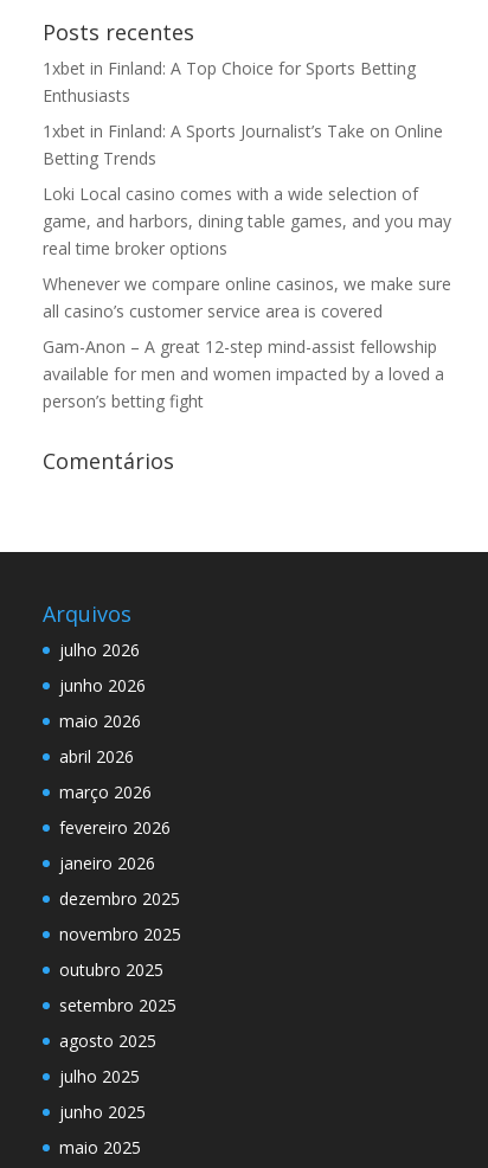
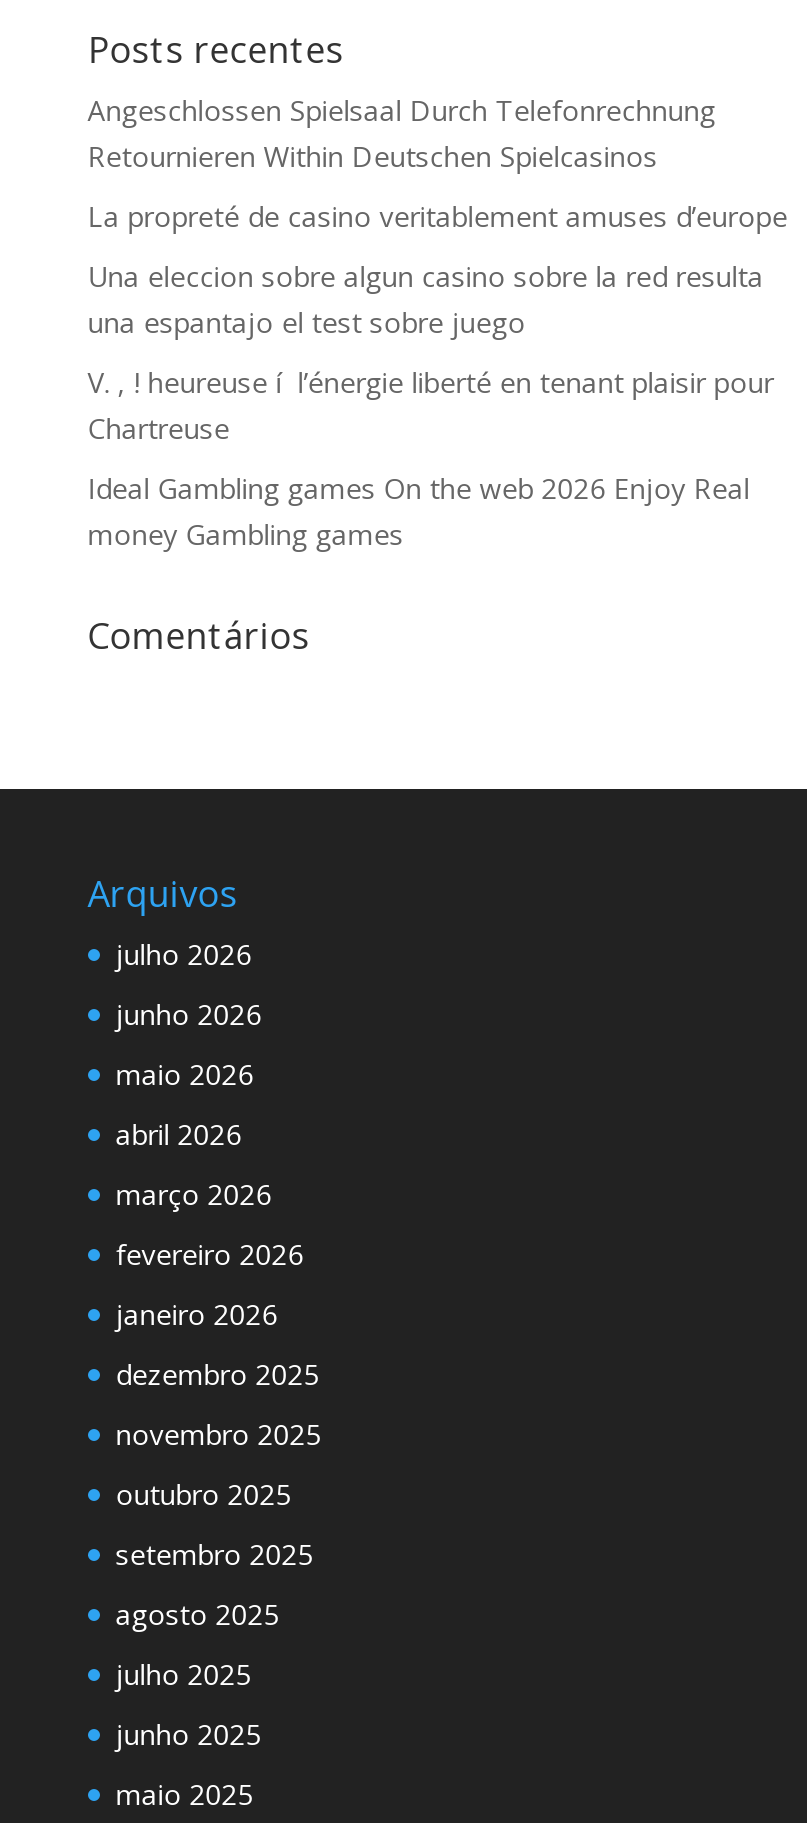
- 1xbet in Finland: A Top Choice for Sports Betting
- Enthusiasts
+ Angeschlossen Spielsaal Durch Telefonrechnung
+ Retournieren Within Deutschen Spielcasinos

- 1xbet in Finland: A Sports Journalist’s Take on Online
- Betting Trends
+ La propreté de casino veritablement amuses d’europe

- Loki Local casino comes with a wide selection of
- game, and harbors, dining table games, and you may
- real time broker options
+ Una eleccion sobre algun casino sobre la red resulta
+ una espantajo el test sobre juego

- Whenever we compare online casinos, we make sure
- all casino’s customer service area is covered
+ V. , ! heureuse í l’énergie liberté en tenant plaisir pour
+ Chartreuse

- Gam-Anon – A great 12-step mind-assist fellowship
- available for men and women impacted by a loved a
- person’s betting fight
+ Ideal Gambling games On the web 2026 Enjoy Real
+ money Gambling games
